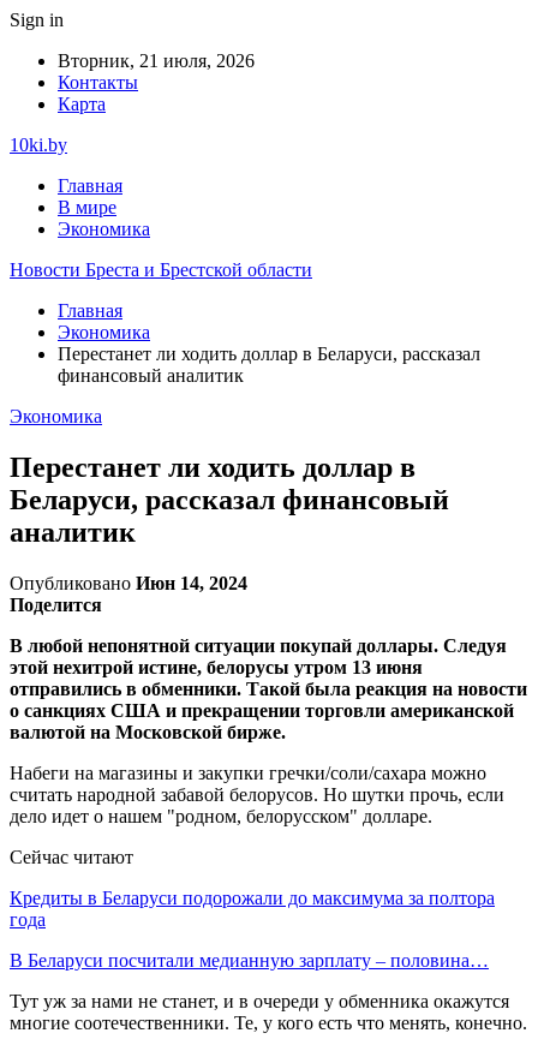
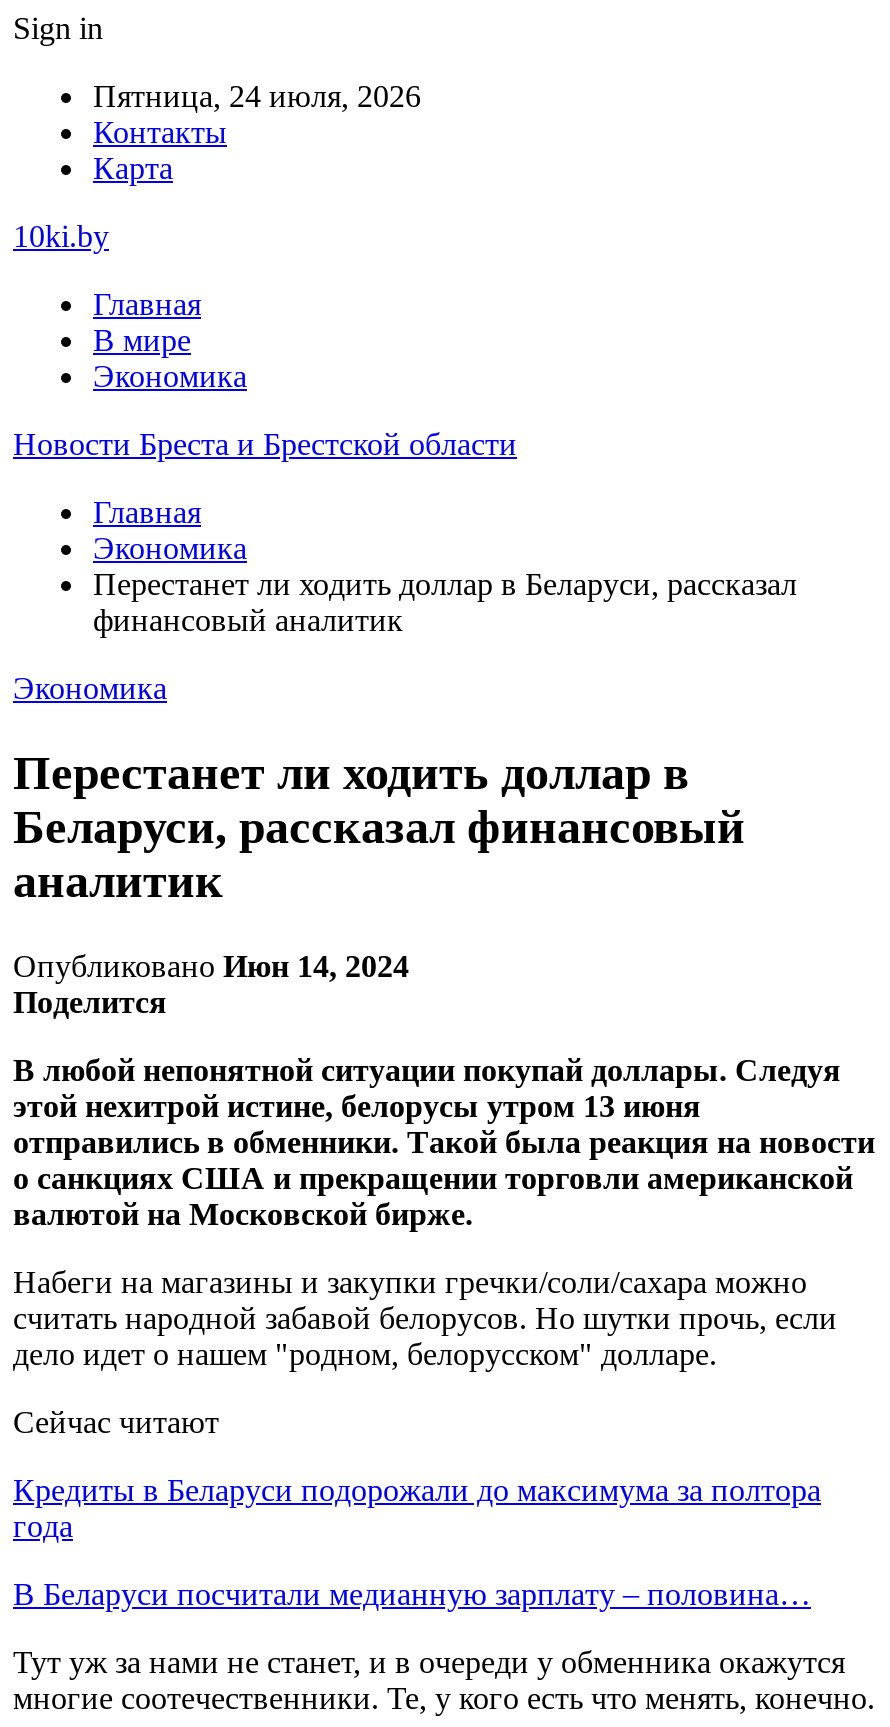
- Вторник, 21 июля, 2026
+ Пятница, 24 июля, 2026
